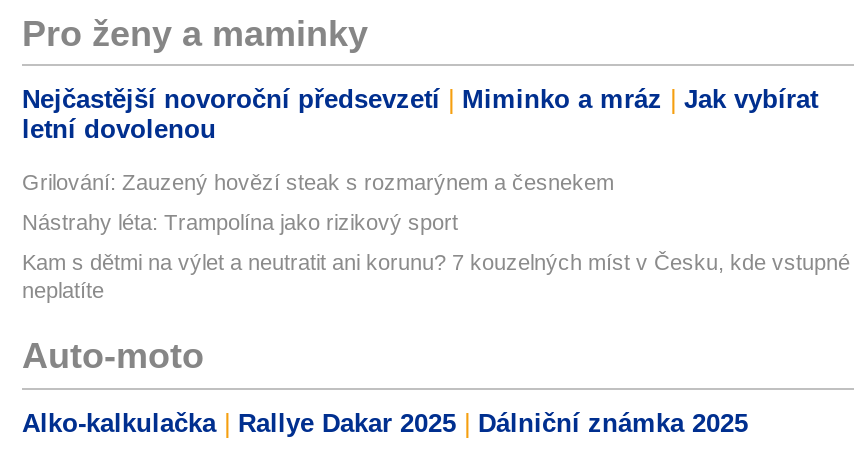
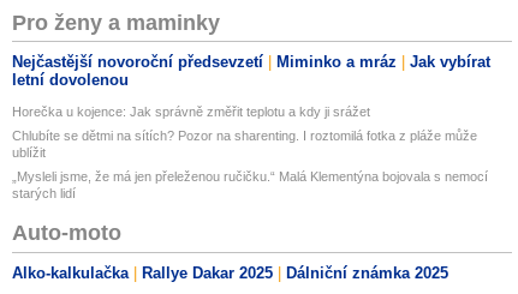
- Grilování: Zauzený hovězí steak s rozmarýnem a česnekem
+ Horečka u kojence: Jak správně změřit teplotu a kdy ji srážet

- Nástrahy léta: Trampolína jako rizikový sport
+ Chlubíte se dětmi na sítích? Pozor na sharenting. I roztomilá fotka z pláže může
+ ublížit

- Kam s dětmi na výlet a neutratit ani korunu? 7 kouzelných míst v Česku, kde vstupné
- neplatíte
+ „Mysleli jsme, že má jen přeleženou ručičku.“ Malá Klementýna bojovala s nemocí
+ starých lidí
